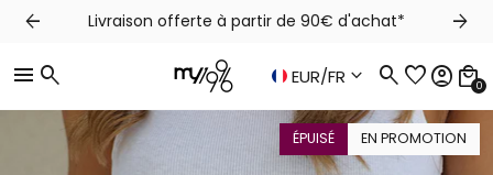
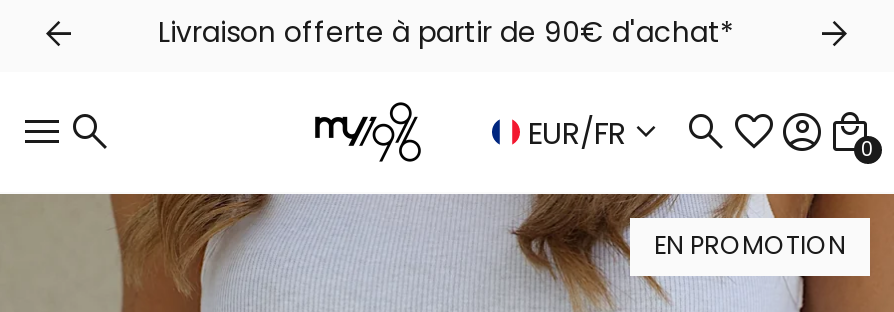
- ÉPUISÉ
